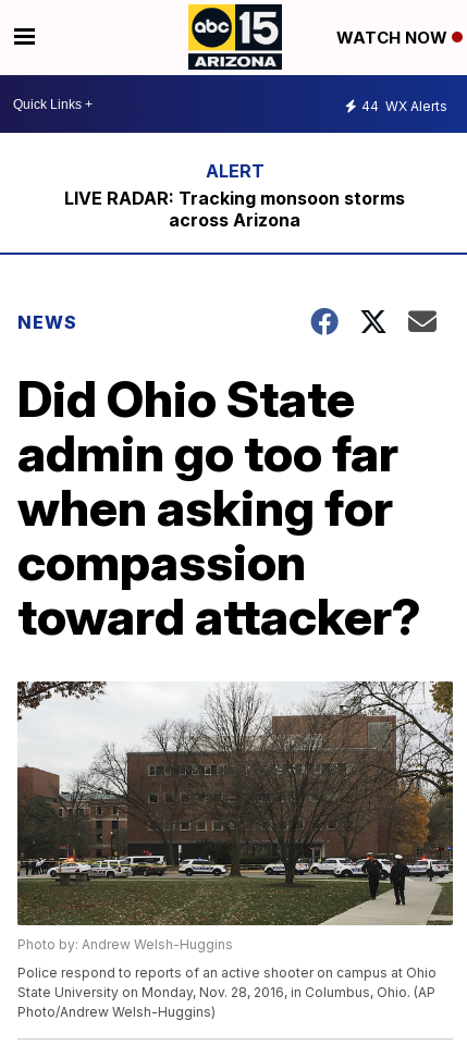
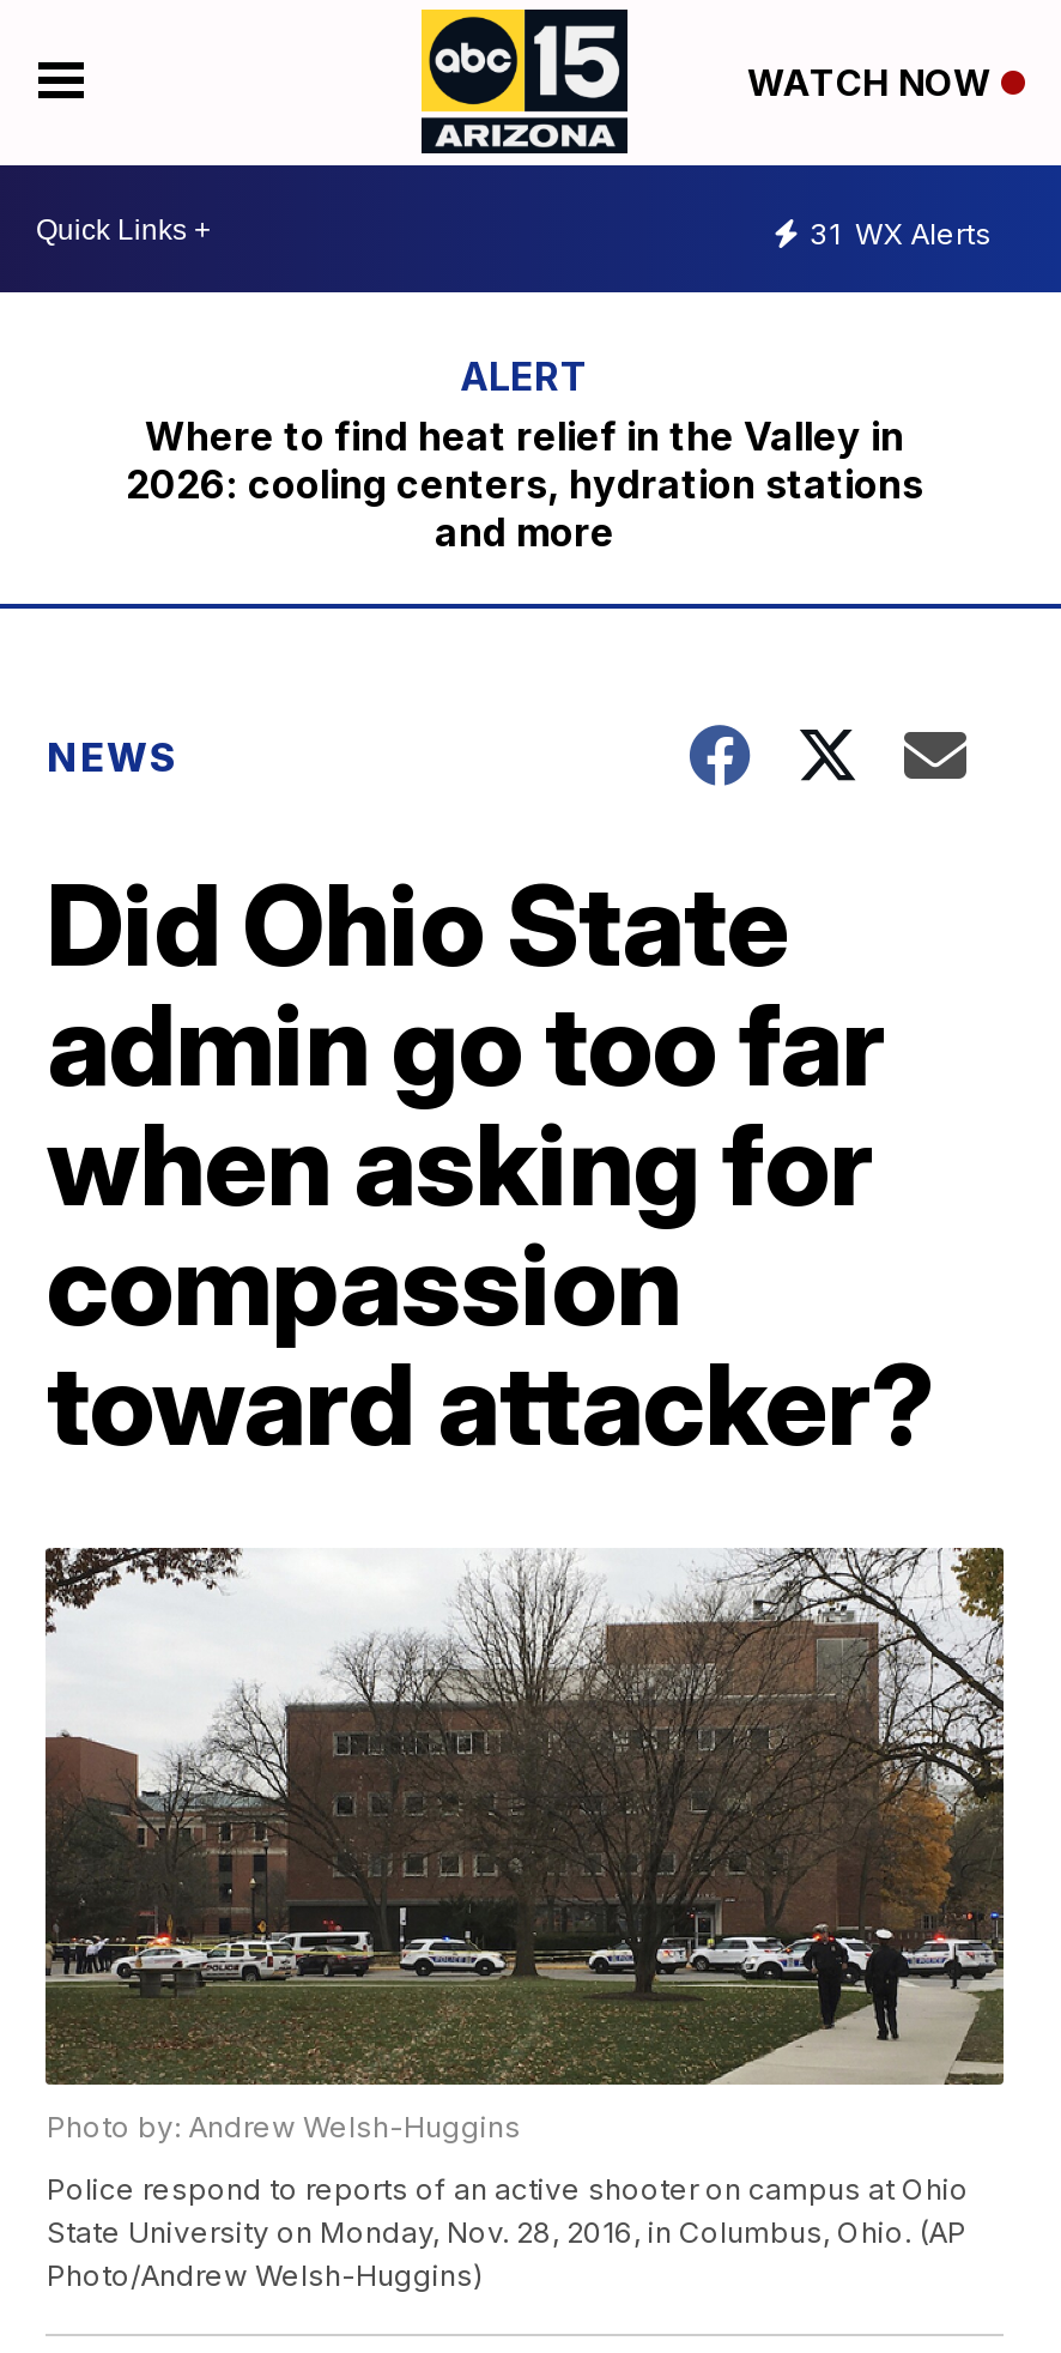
- 44 WX Alerts
+ 31 WX Alerts

- LIVE RADAR: Tracking monsoon storms
- across Arizona
+ Where to find heat relief in the Valley in
+ 2026: cooling centers, hydration stations
+ and more
